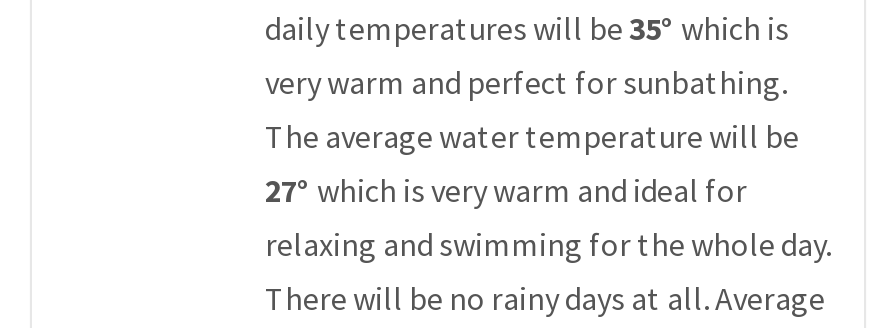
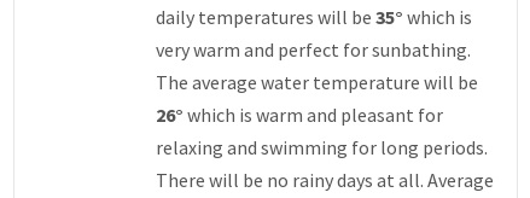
- 27° which is very warm and ideal for
- relaxing and swimming for the whole day.
+ 26° which is warm and pleasant for
+ relaxing and swimming for long periods.
